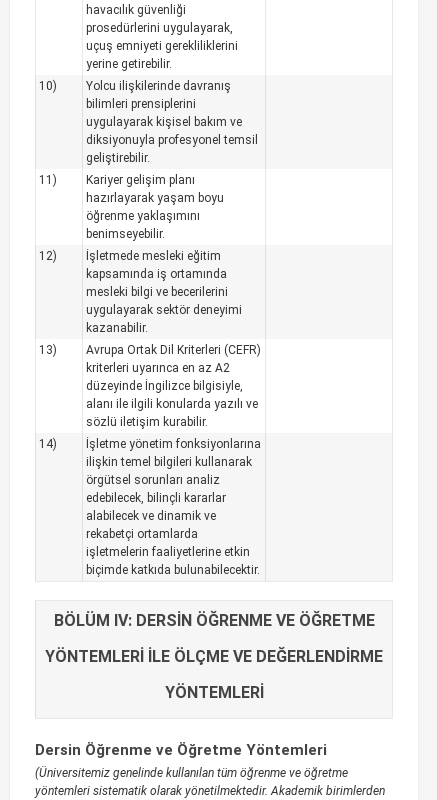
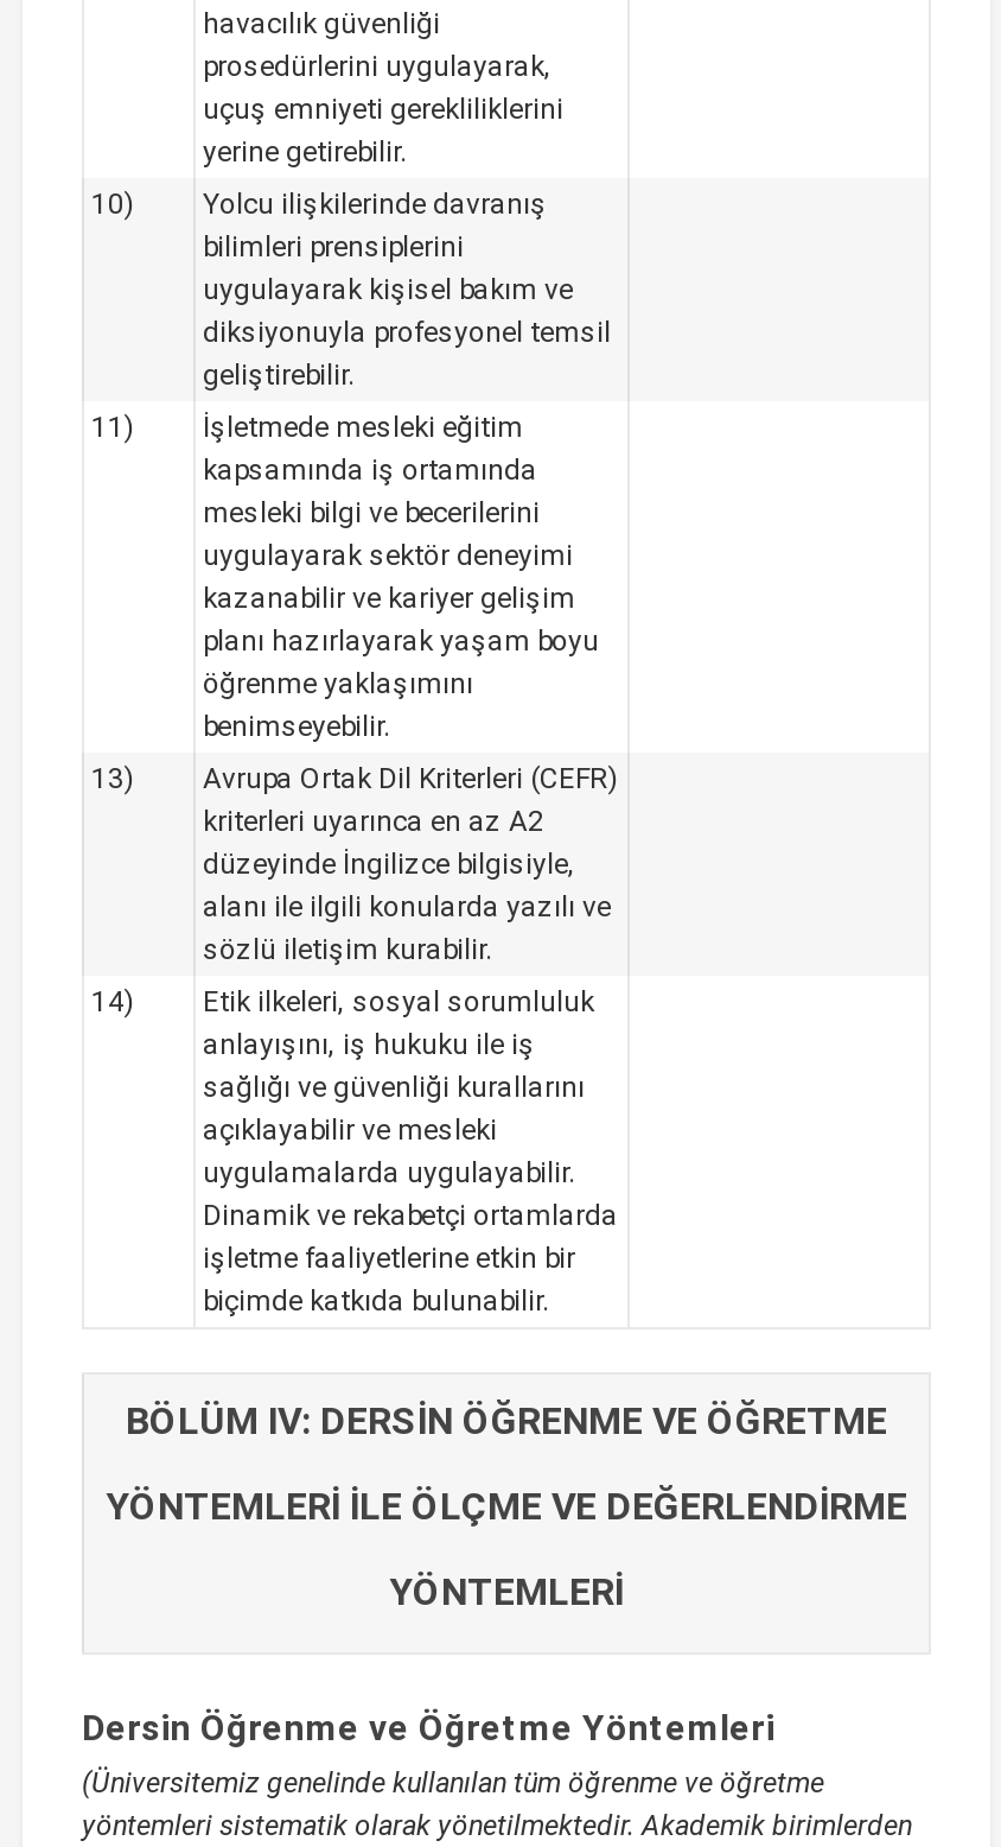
- Kariyer gelişim planı
- hazırlayarak yaşam boyu
- 12)

moved down: öğrenme yaklaşımını | benimseyebilir.

moved up: İşletmede mesleki eğitim | kapsamında iş ortamında | mesleki bilgi ve becerilerini | uygulayarak sektör deneyimi

- kazanabilir.
+ kazanabilir ve kariyer gelişim
+ planı hazırlayarak yaşam boyu

- İşletme yönetim fonksiyonlarına
- ilişkin temel bilgileri kullanarak
- örgütsel sorunları analiz
- edebilecek, bilinçli kararlar
- alabilecek ve dinamik ve
- rekabetçi ortamlarda
- işletmelerin faaliyetlerine etkin
- biçimde katkıda bulunabilecektir.
+ Etik ilkeleri, sosyal sorumluluk
+ anlayışını, iş hukuku ile iş
+ sağlığı ve güvenliği kurallarını
+ açıklayabilir ve mesleki
+ uygulamalarda uygulayabilir.
+ Dinamik ve rekabetçi ortamlarda
+ işletme faaliyetlerine etkin bir
+ biçimde katkıda bulunabilir.
